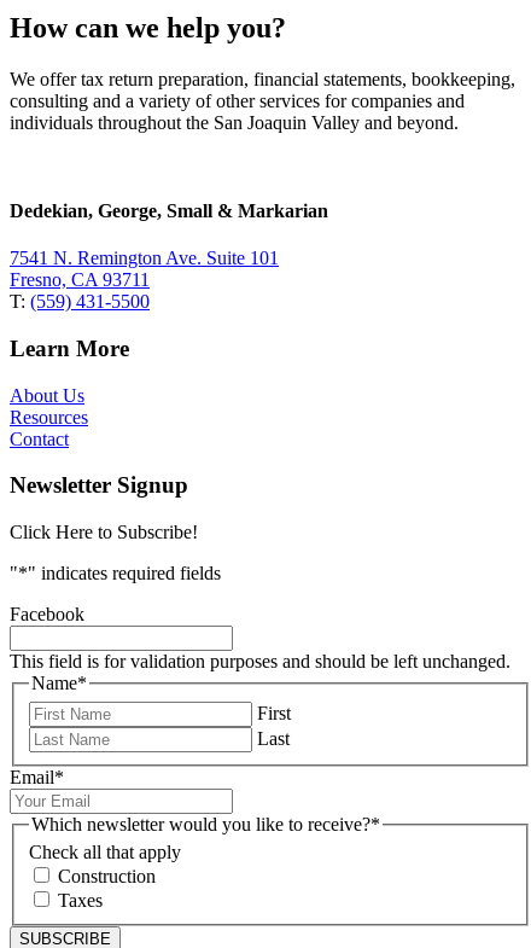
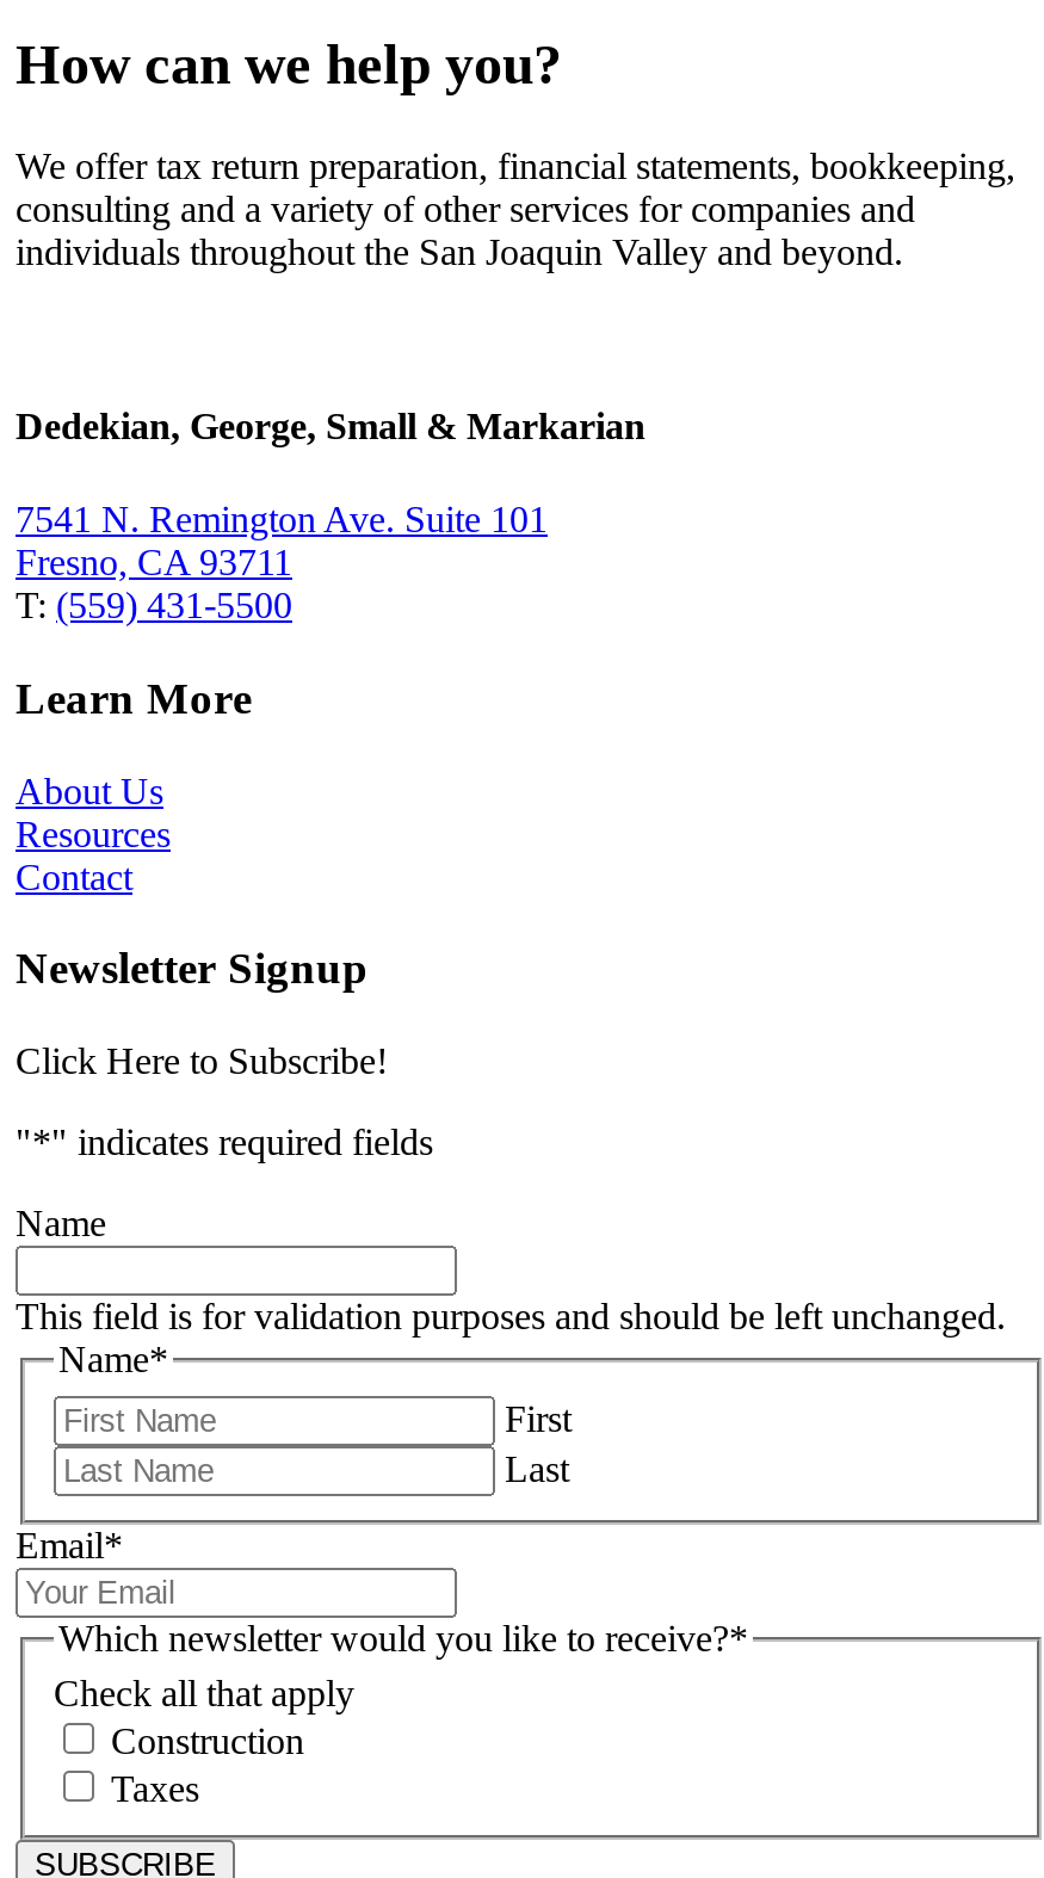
- Facebook
+ Name
